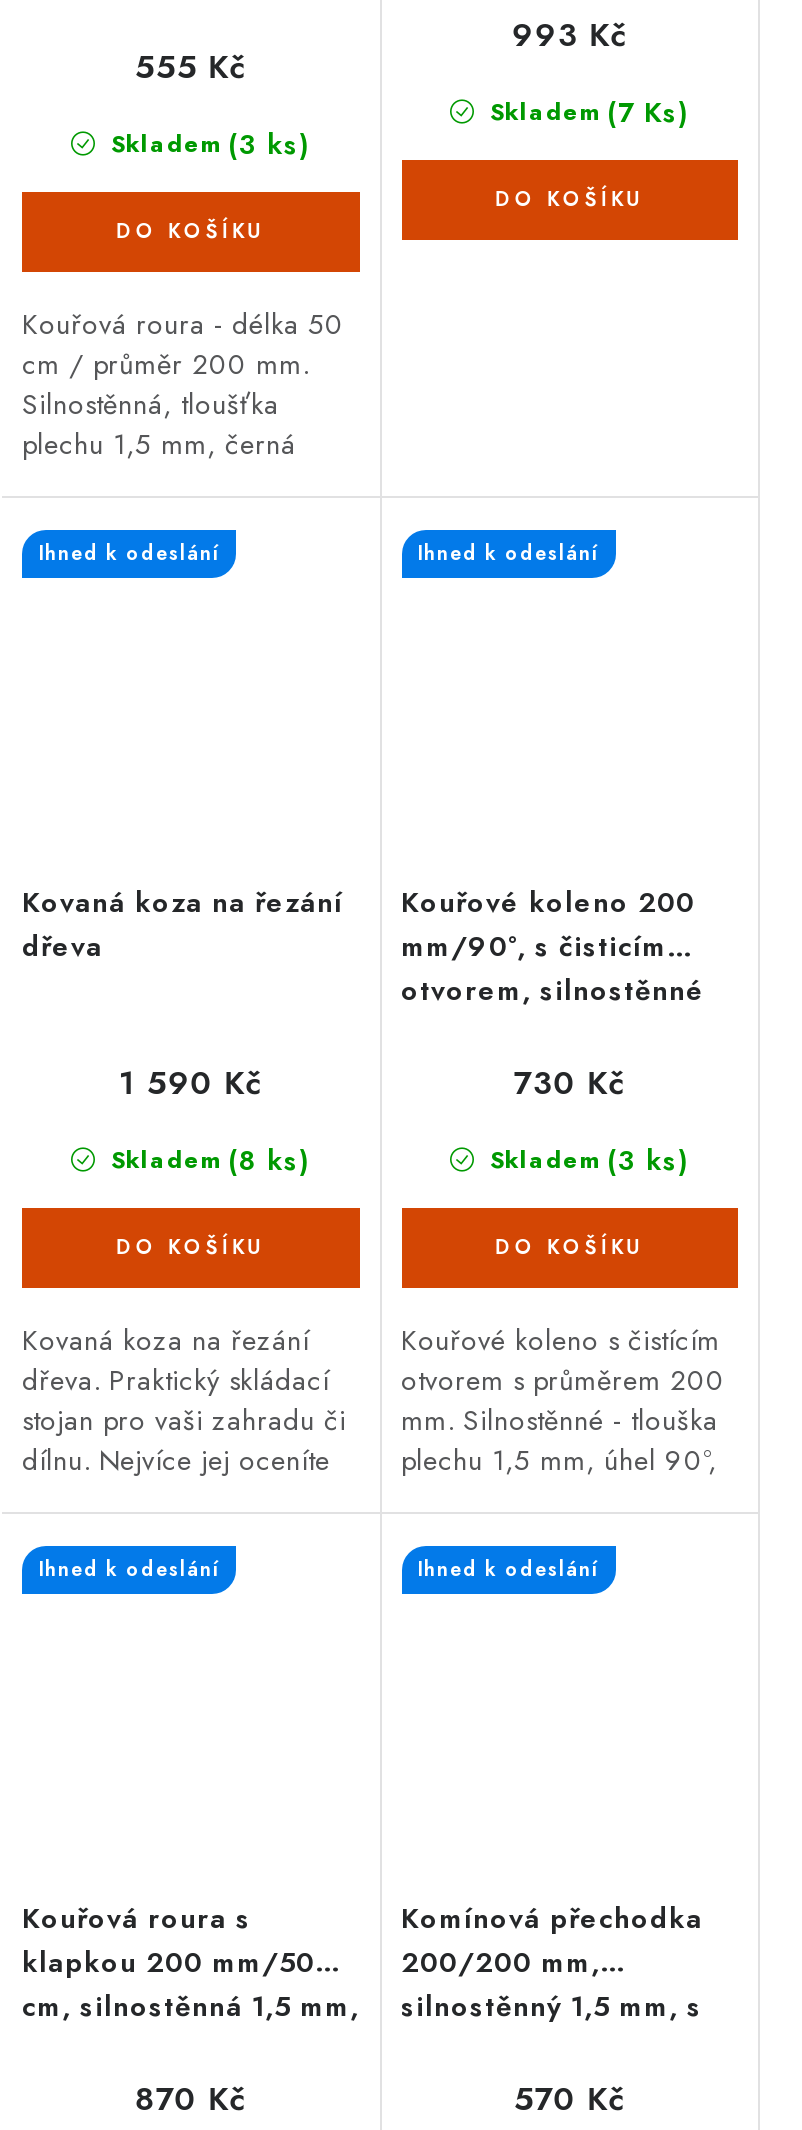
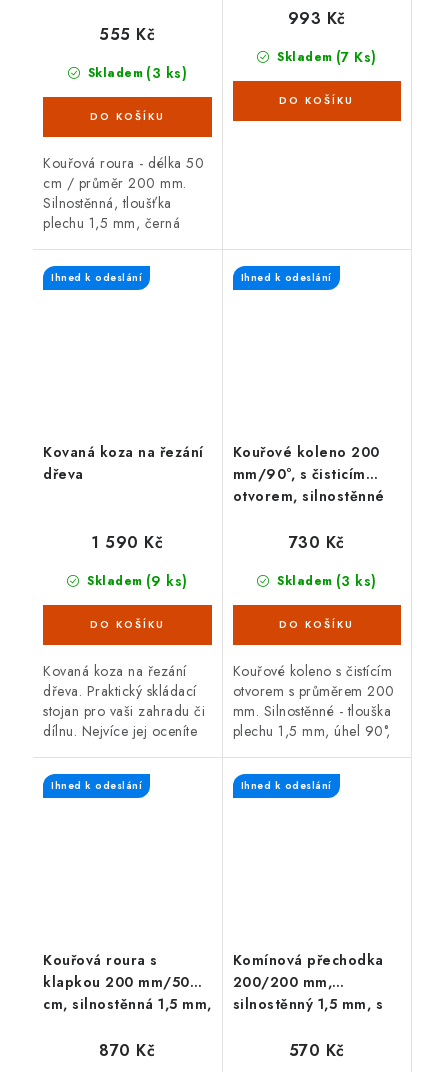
- Skladem (8 ks)
+ Skladem (9 ks)
